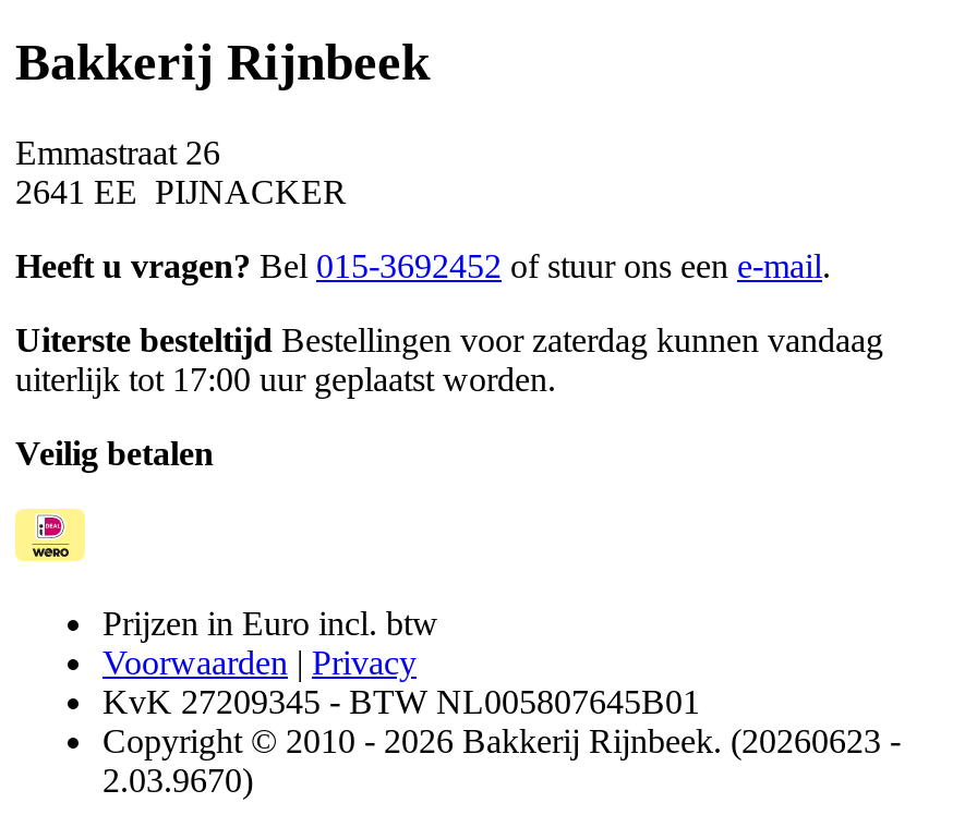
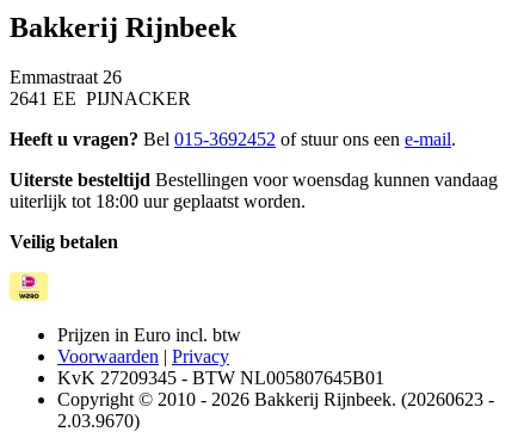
- Uiterste besteltijd Bestellingen voor zaterdag kunnen vandaag
+ Uiterste besteltijd Bestellingen voor woensdag kunnen vandaag

- uiterlijk tot 17:00 uur geplaatst worden.
+ uiterlijk tot 18:00 uur geplaatst worden.
